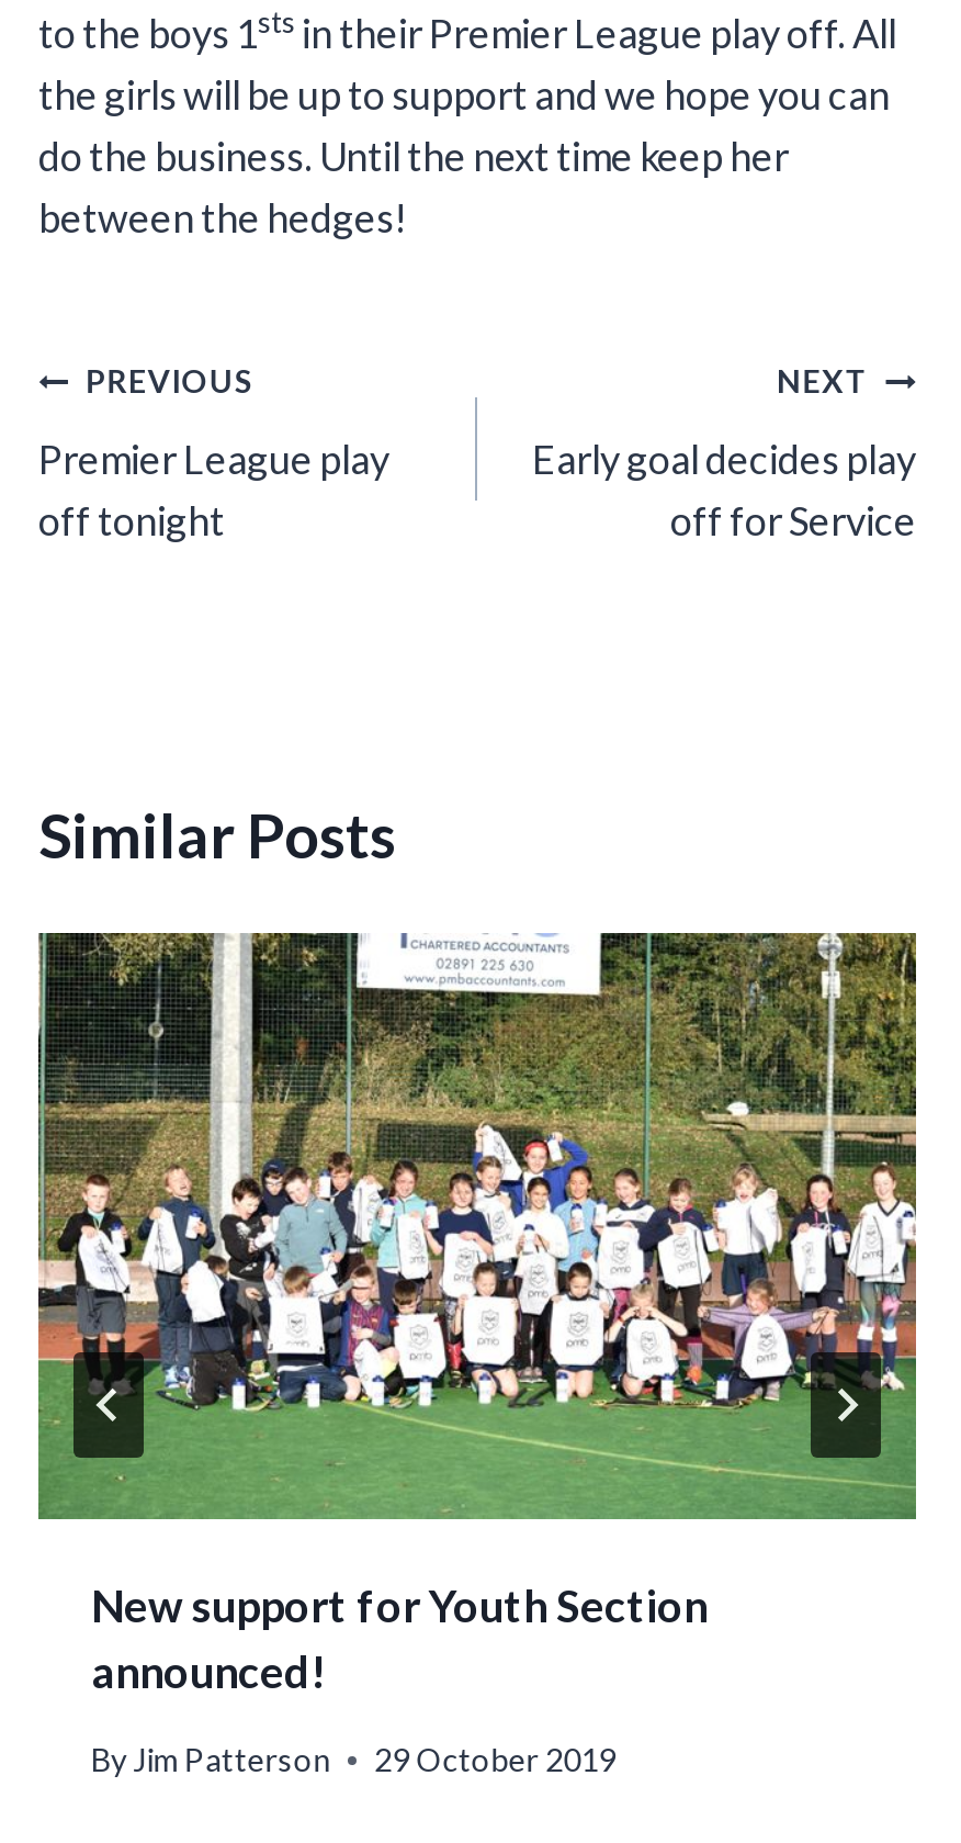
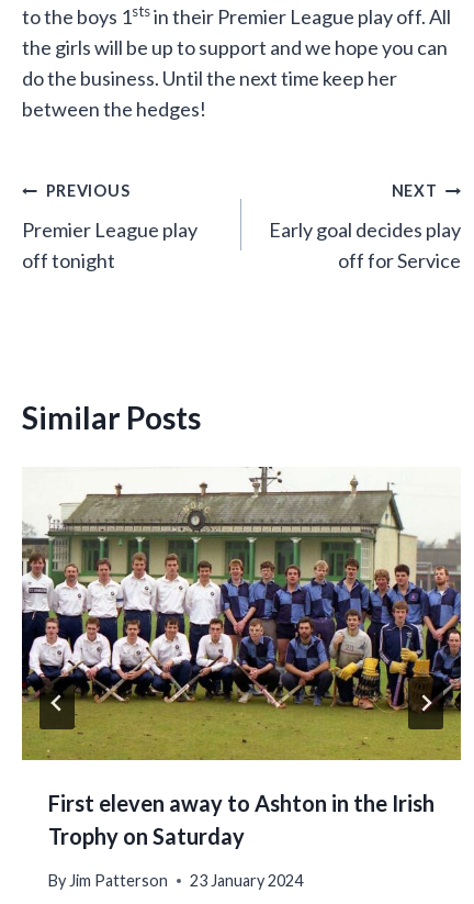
- [image]
- New support for Youth Section
- announced!
+ [image]
+ First eleven away to Ashton in the Irish
+ Trophy on Saturday

- By Jim Patterson 29 October 2019
+ By Jim Patterson 23 January 2024
